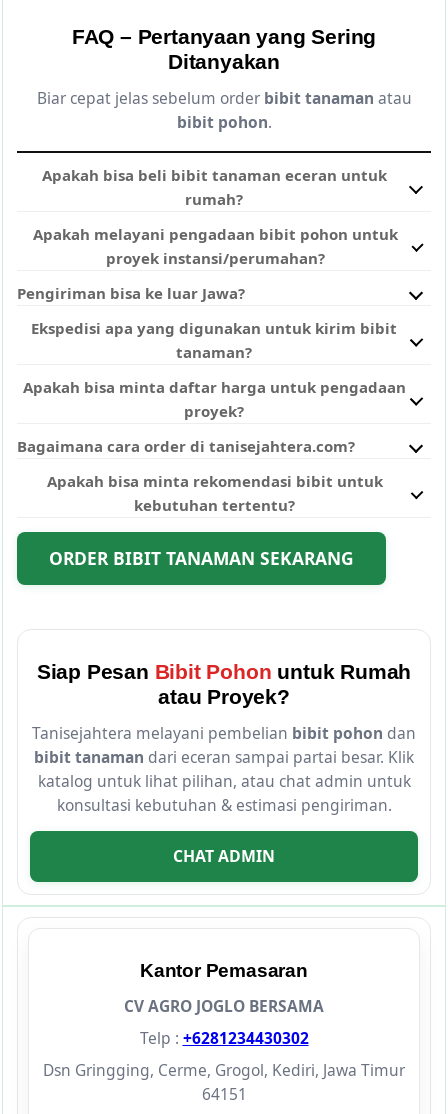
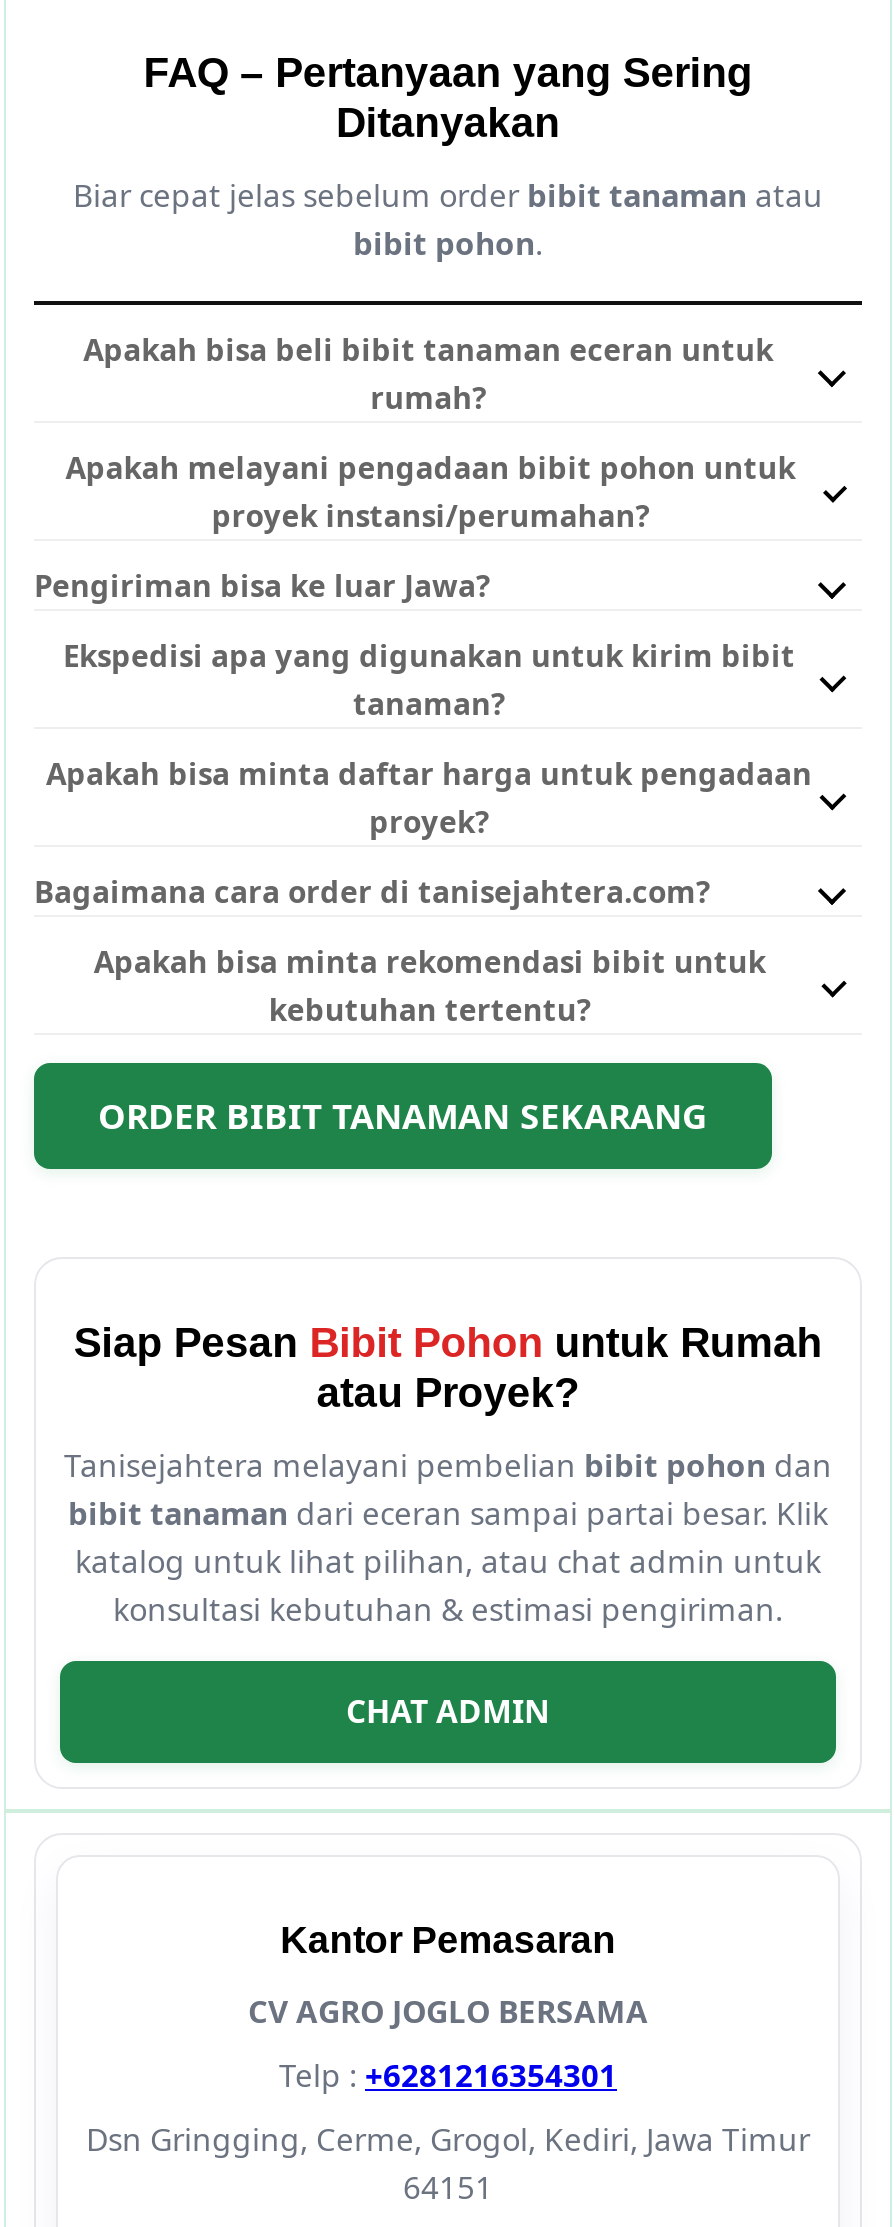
- Telp : +6281234430302
+ Telp : +6281216354301
